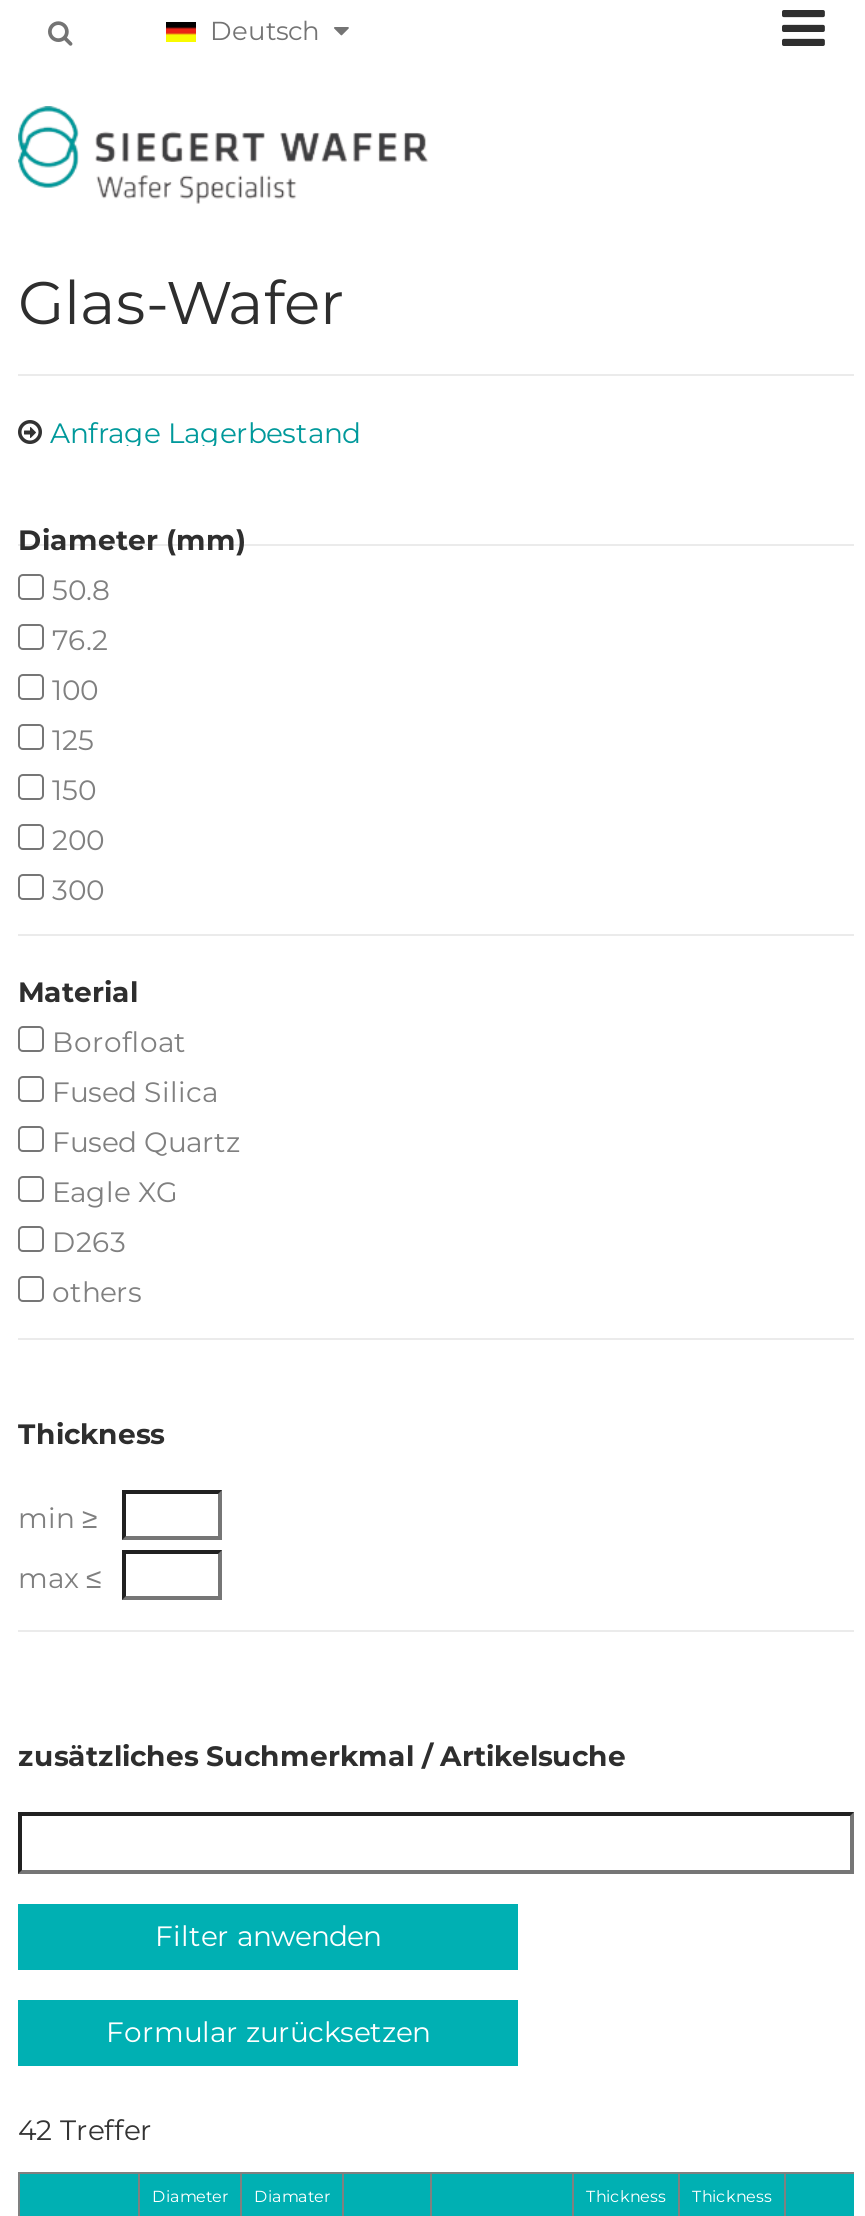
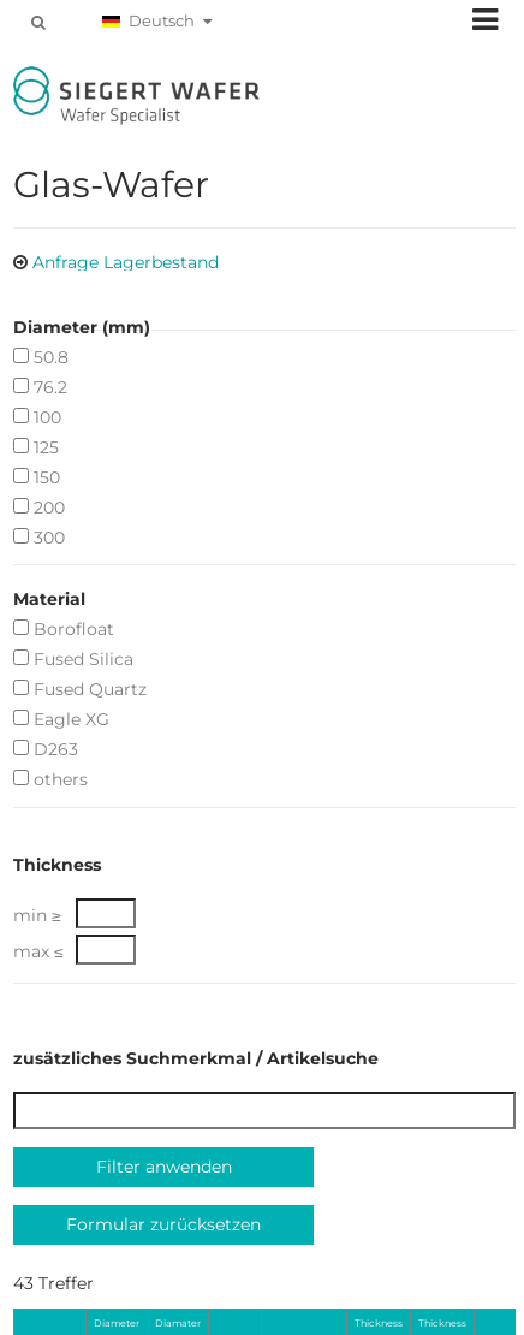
- 42 Treffer
+ 43 Treffer
